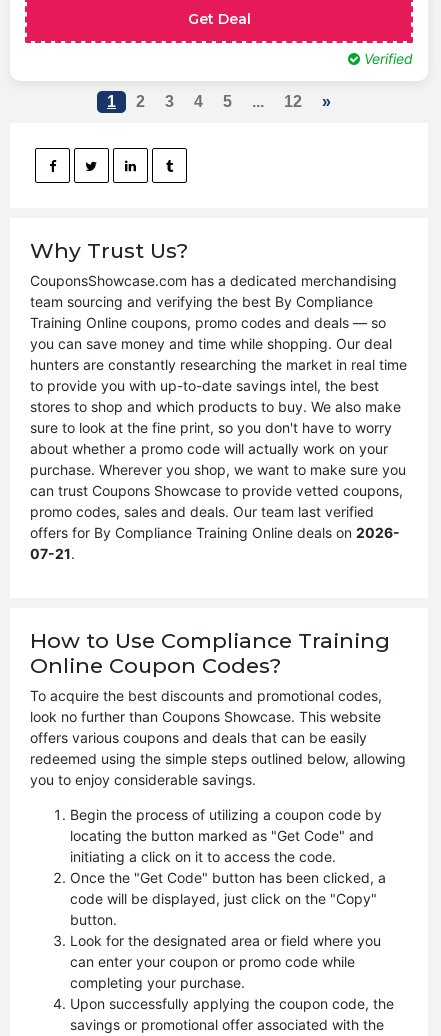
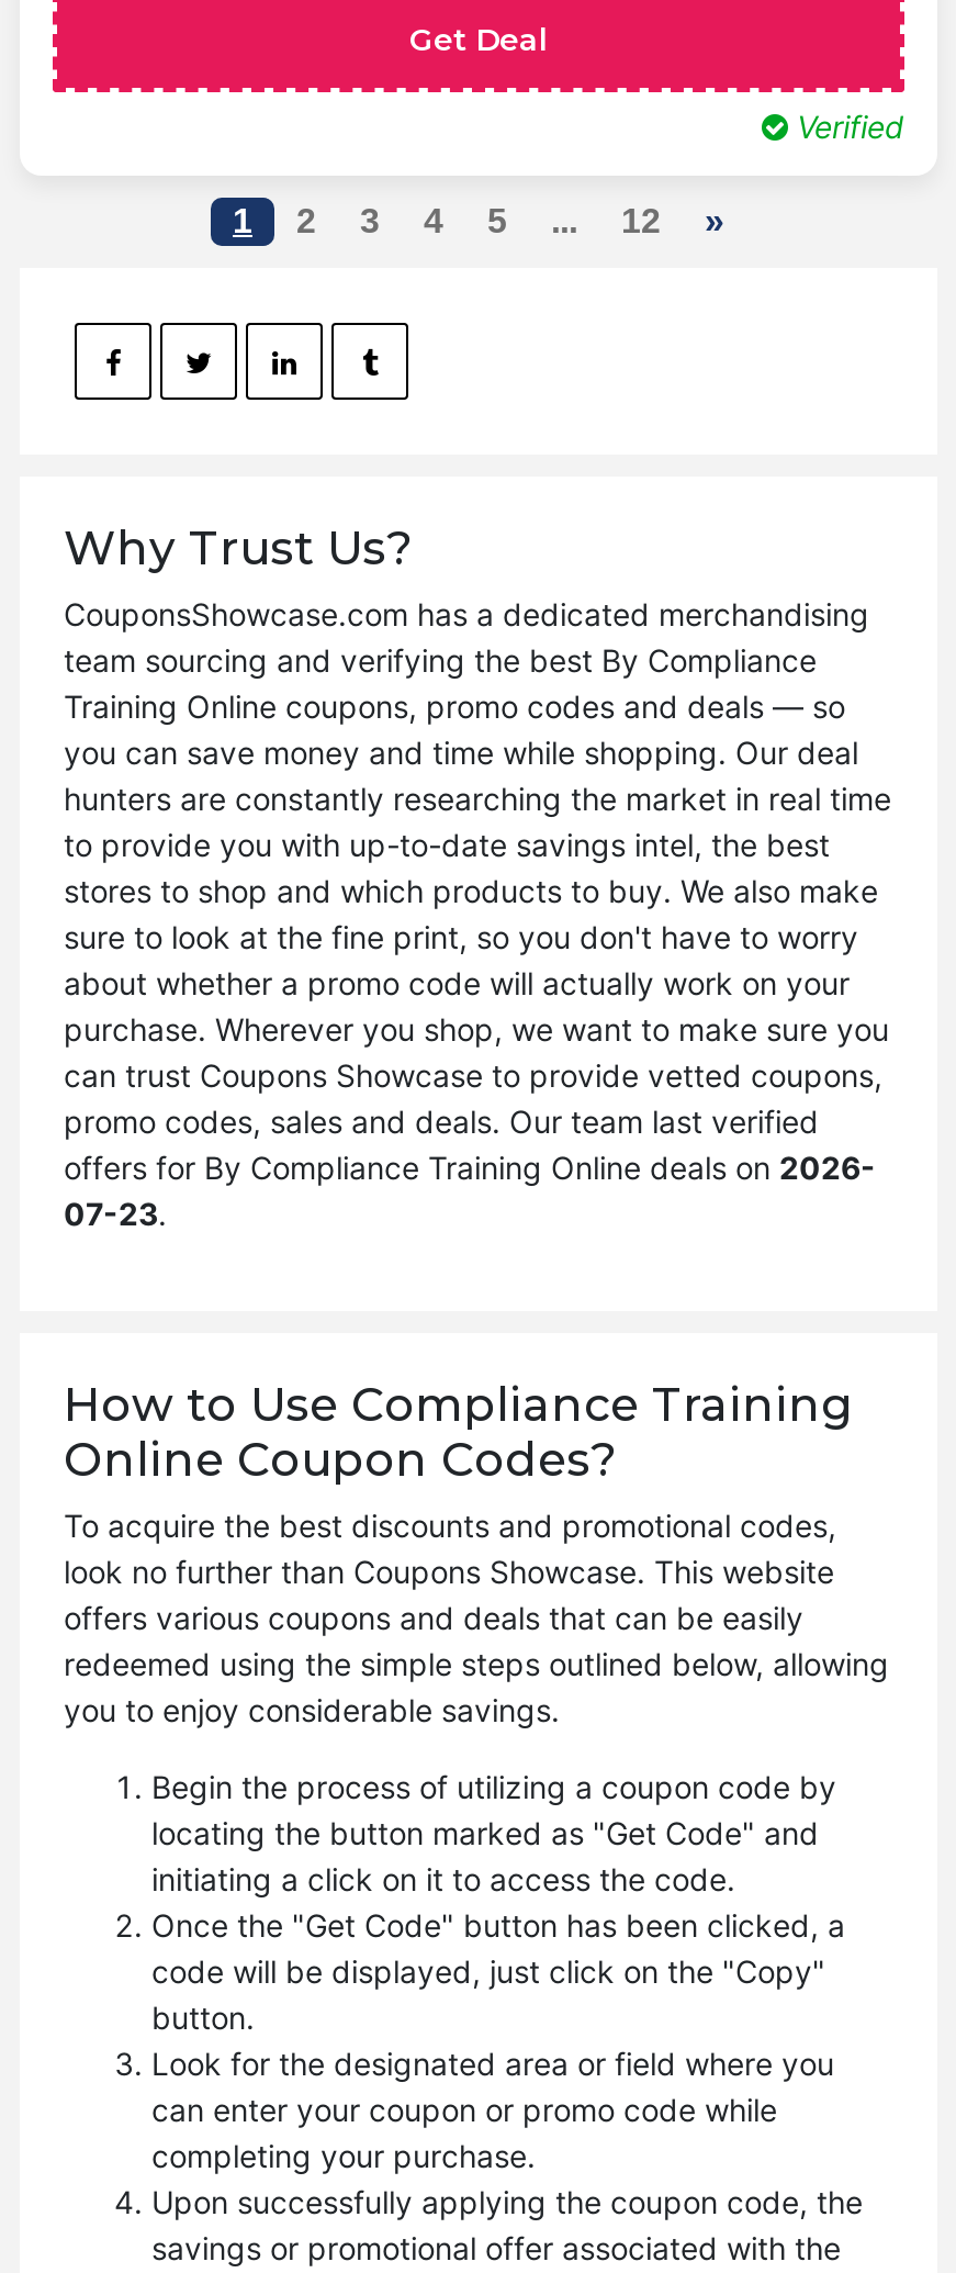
- 07-21.
+ 07-23.
